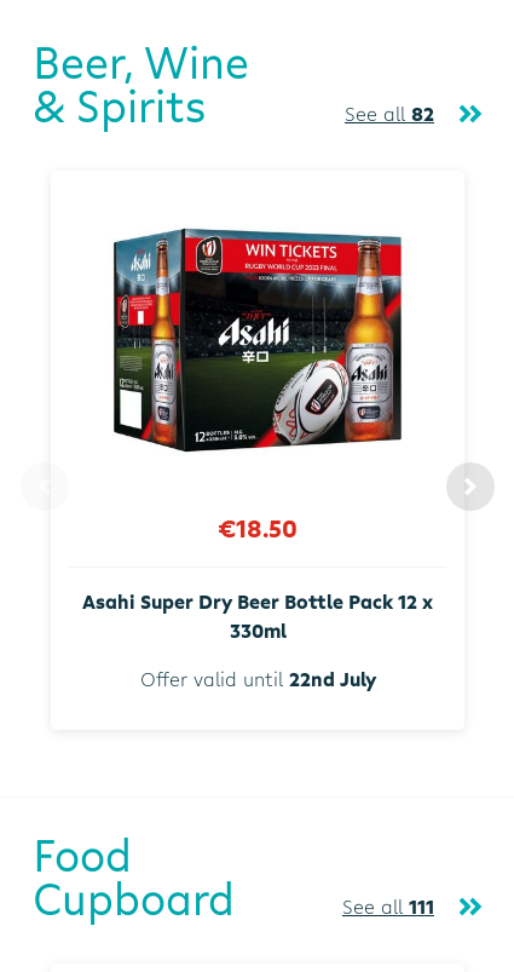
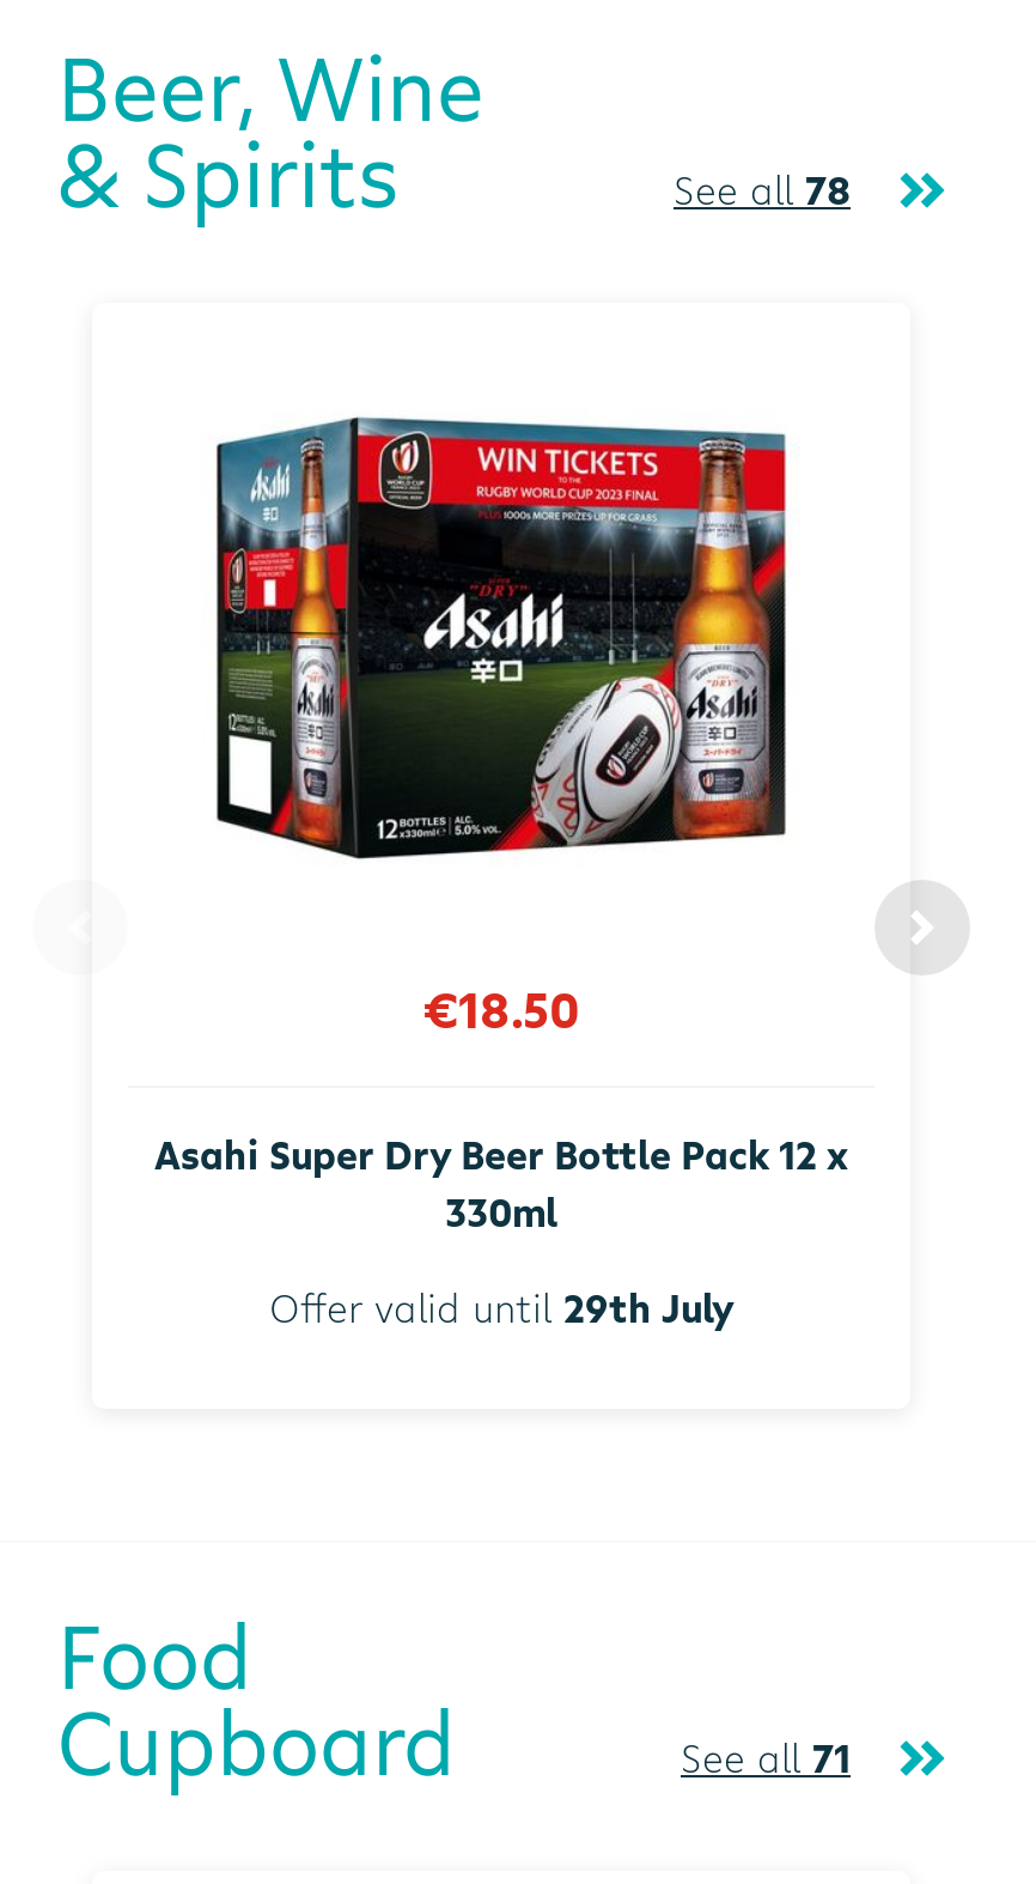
- See all 82
+ See all 78

- Offer valid until 22nd July
+ Offer valid until 29th July

- See all 111
+ See all 71
